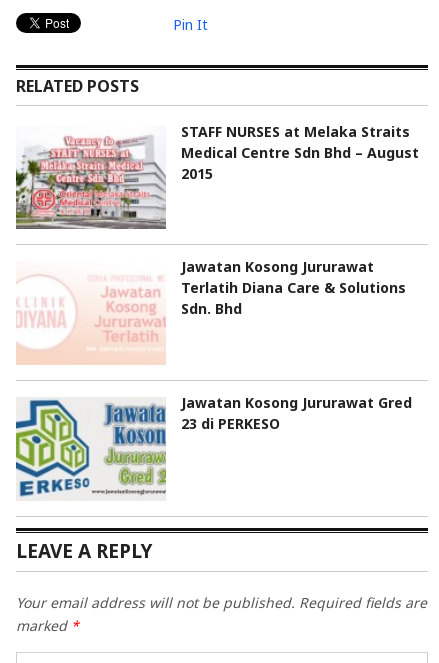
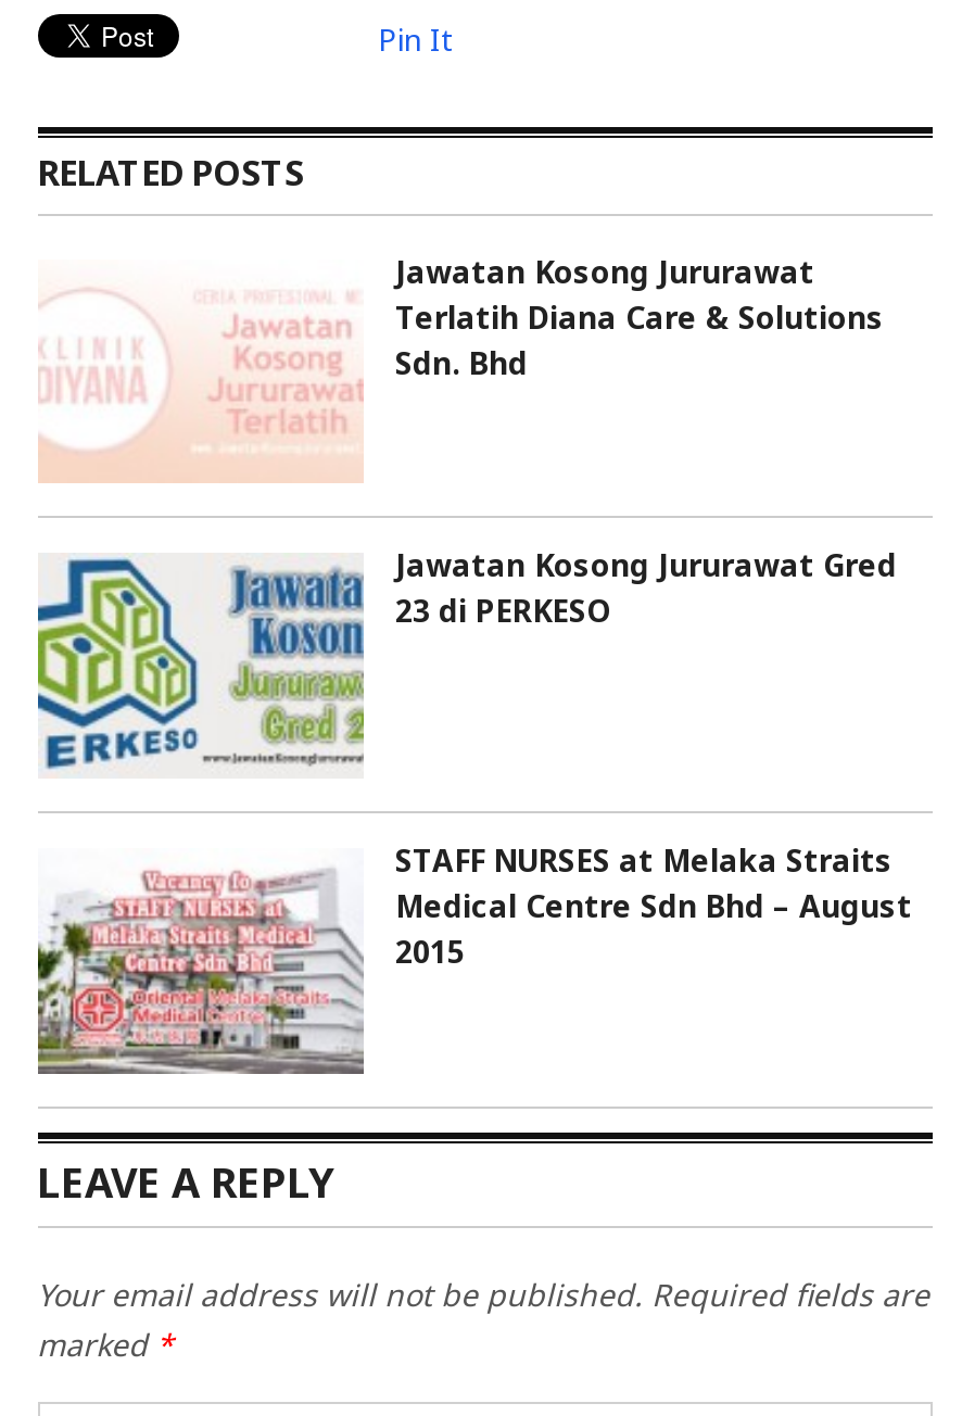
moved down: [image] | STAFF NURSES at Melaka Straits | Medical Centre Sdn Bhd – August | 2015

moved up: [image] | Jawatan Kosong Jururawat | Terlatih Diana Care & Solutions | Sdn. Bhd | Jawatan Kosong Jururawat Gred | 23 di PERKESO
